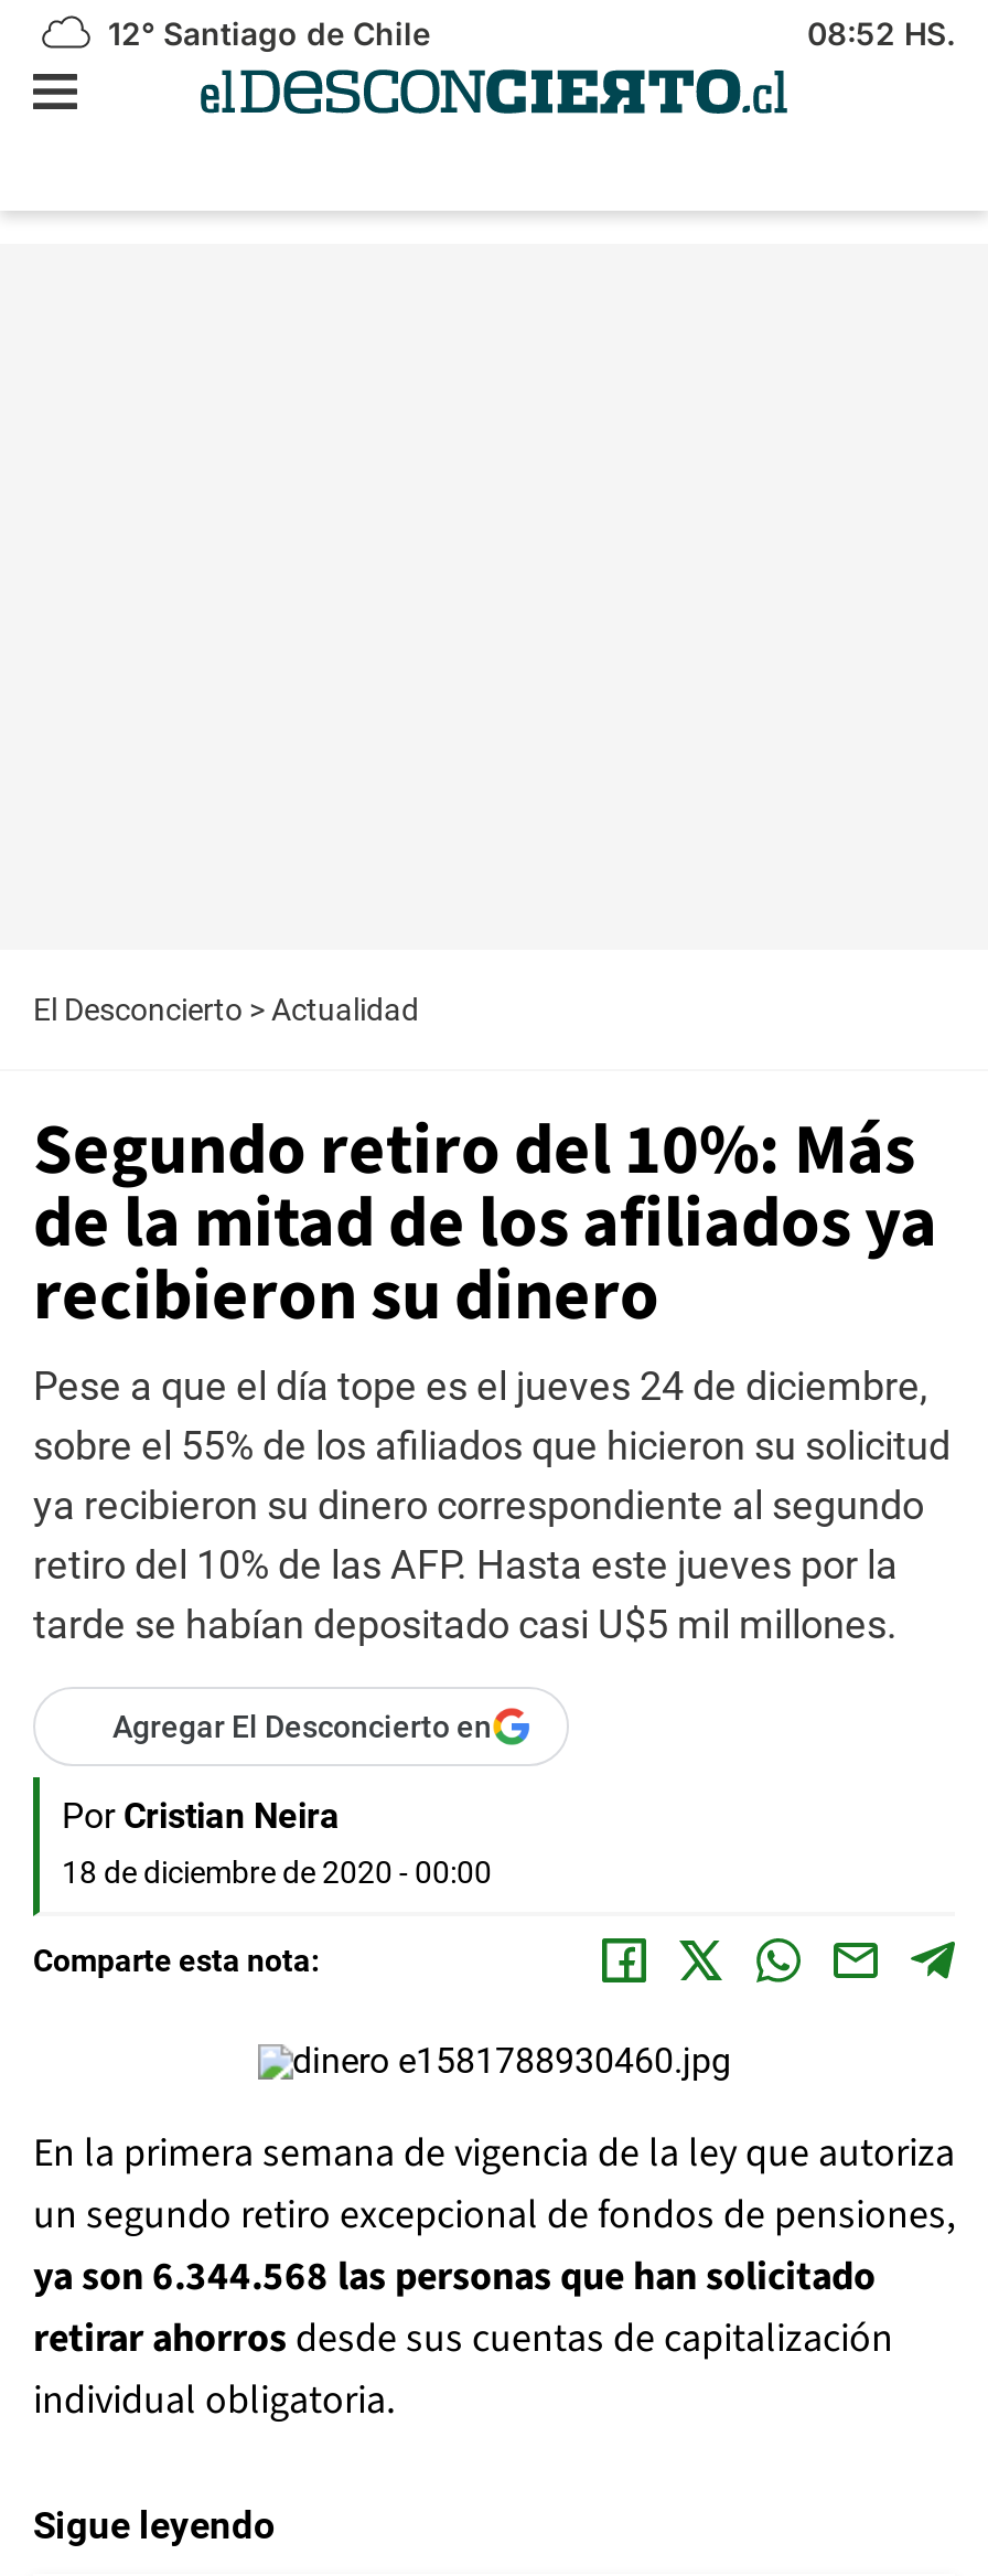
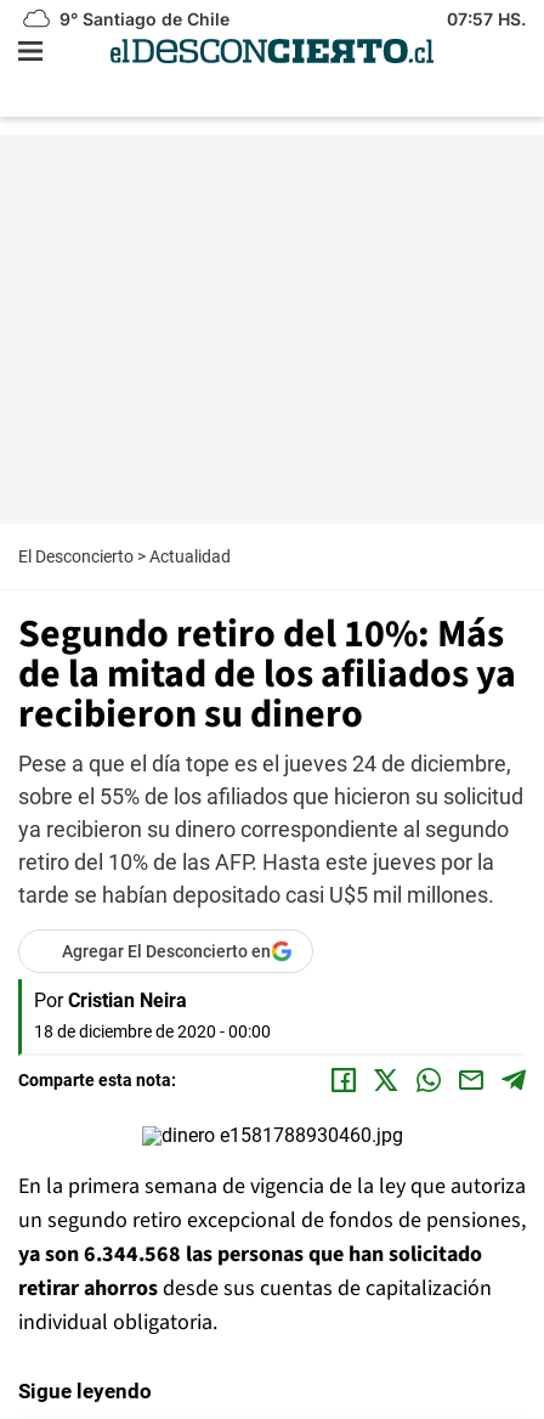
- 12° Santiago de Chile
+ 9° Santiago de Chile

- 08:52 HS.
+ 07:57 HS.
